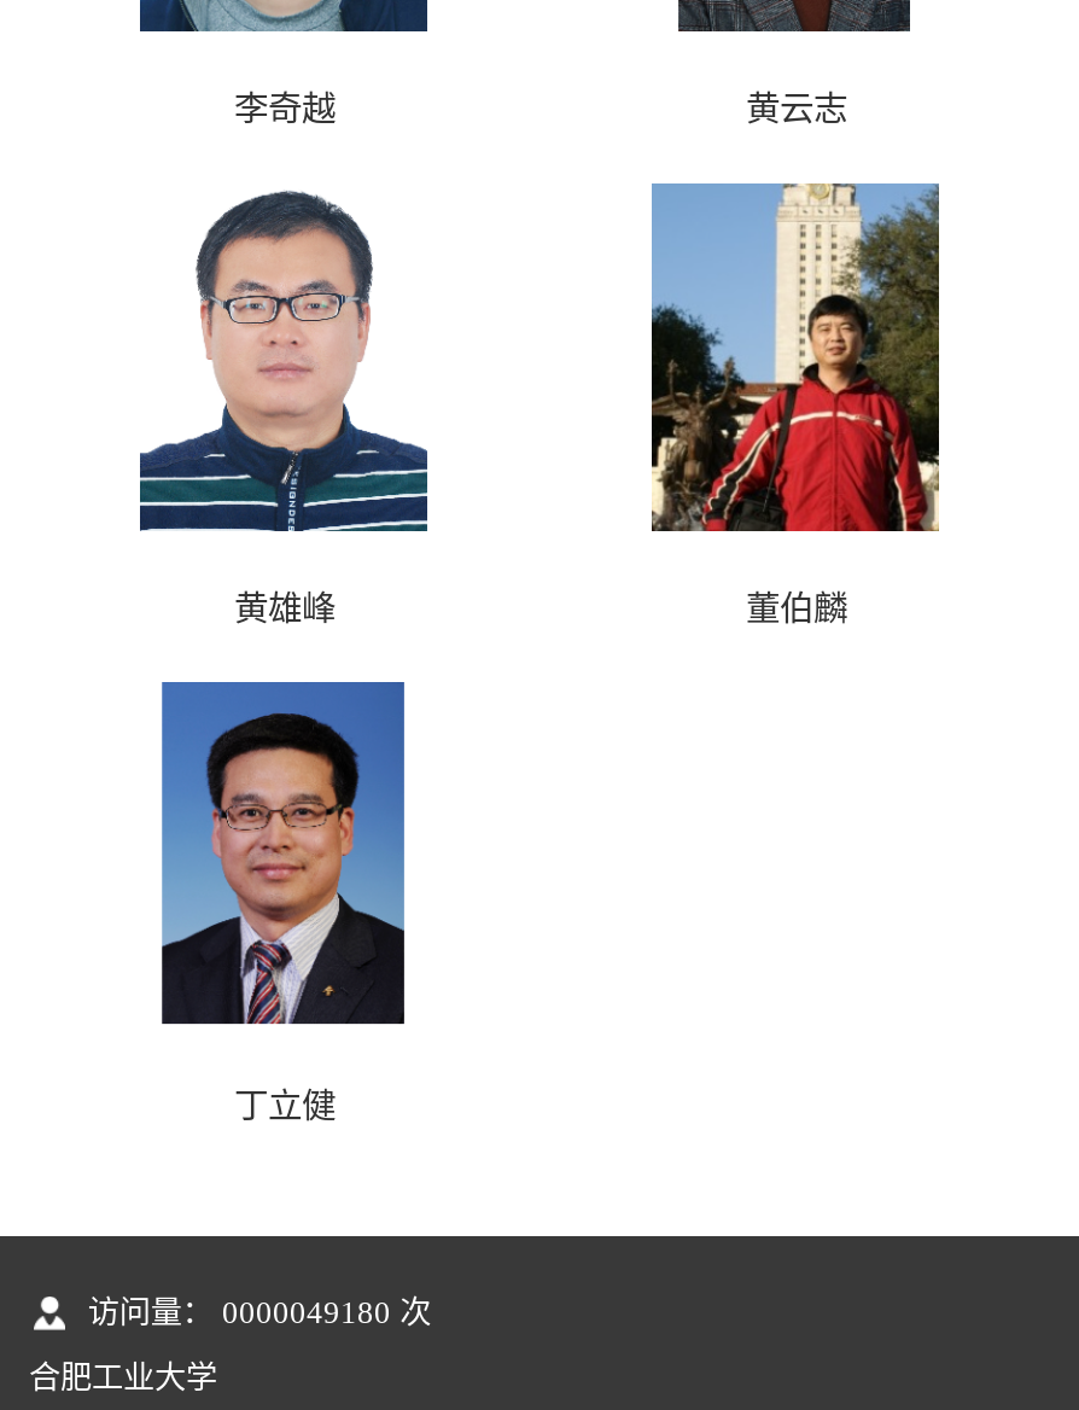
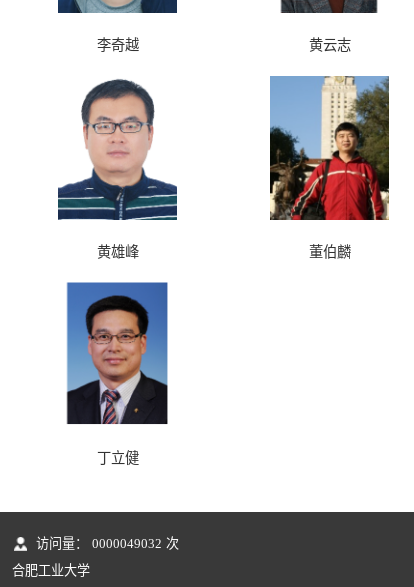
- 访问量： 0000049180 次
+ 访问量： 0000049032 次
